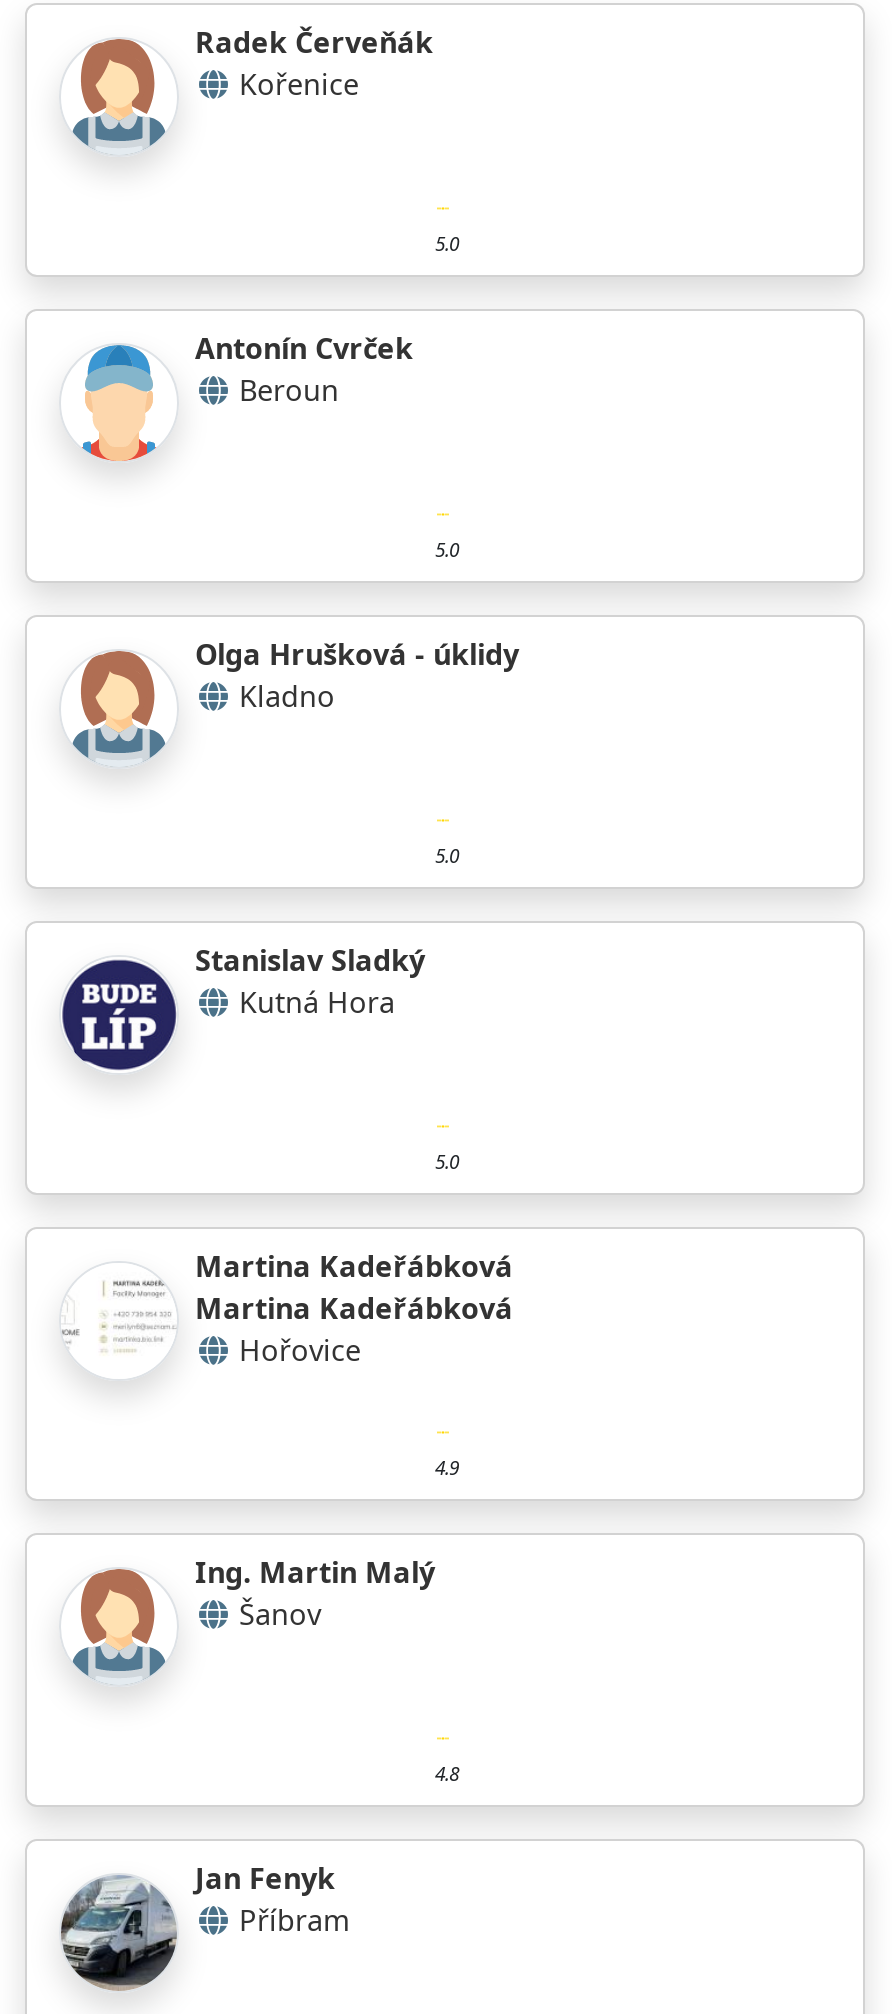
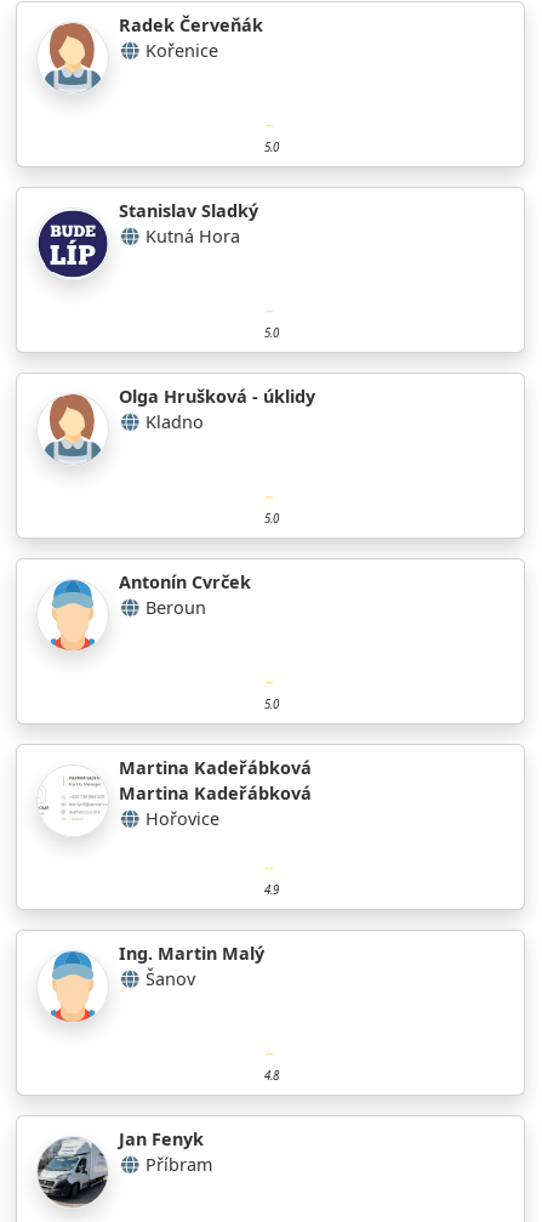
moved down: [image] | Antonín Cvrček | Beroun

moved up: [image] | Stanislav Sladký | Kutná Hora

- [image]
+ [image]
